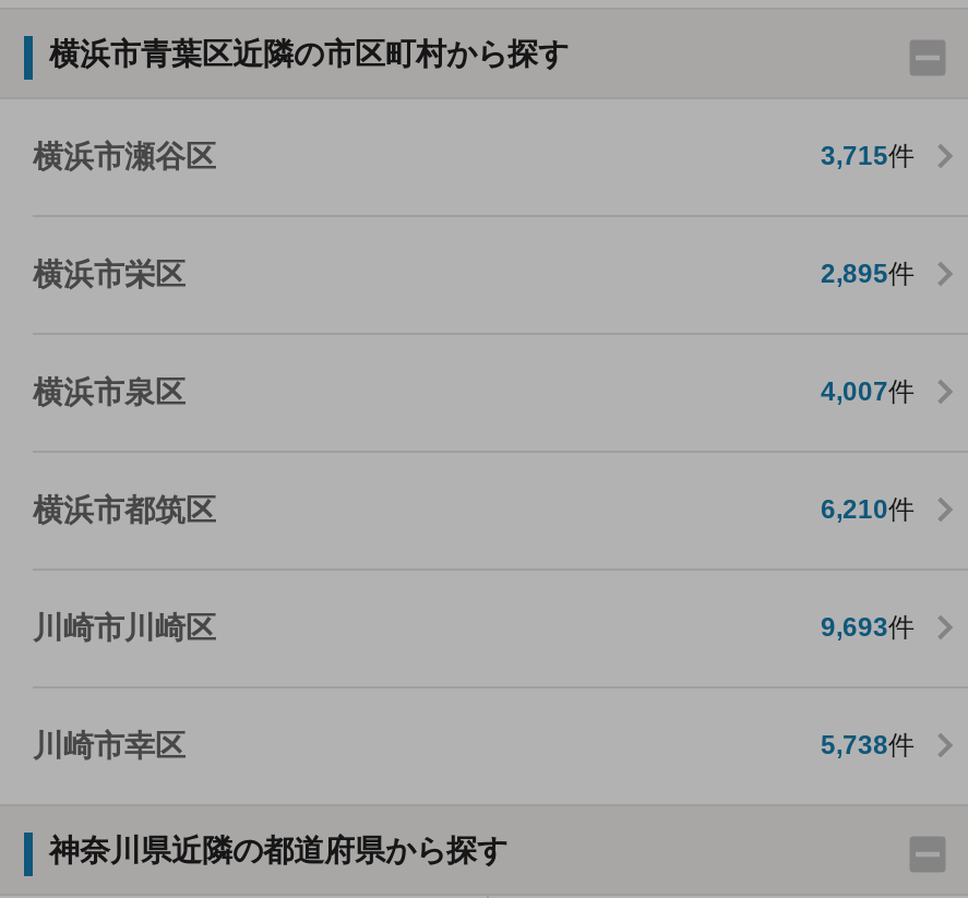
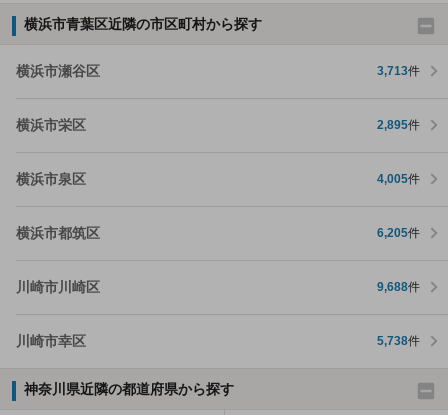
- 3,715件
+ 3,713件

- 4,007件
+ 4,005件

- 6,210件
+ 6,205件

- 9,693件
+ 9,688件
